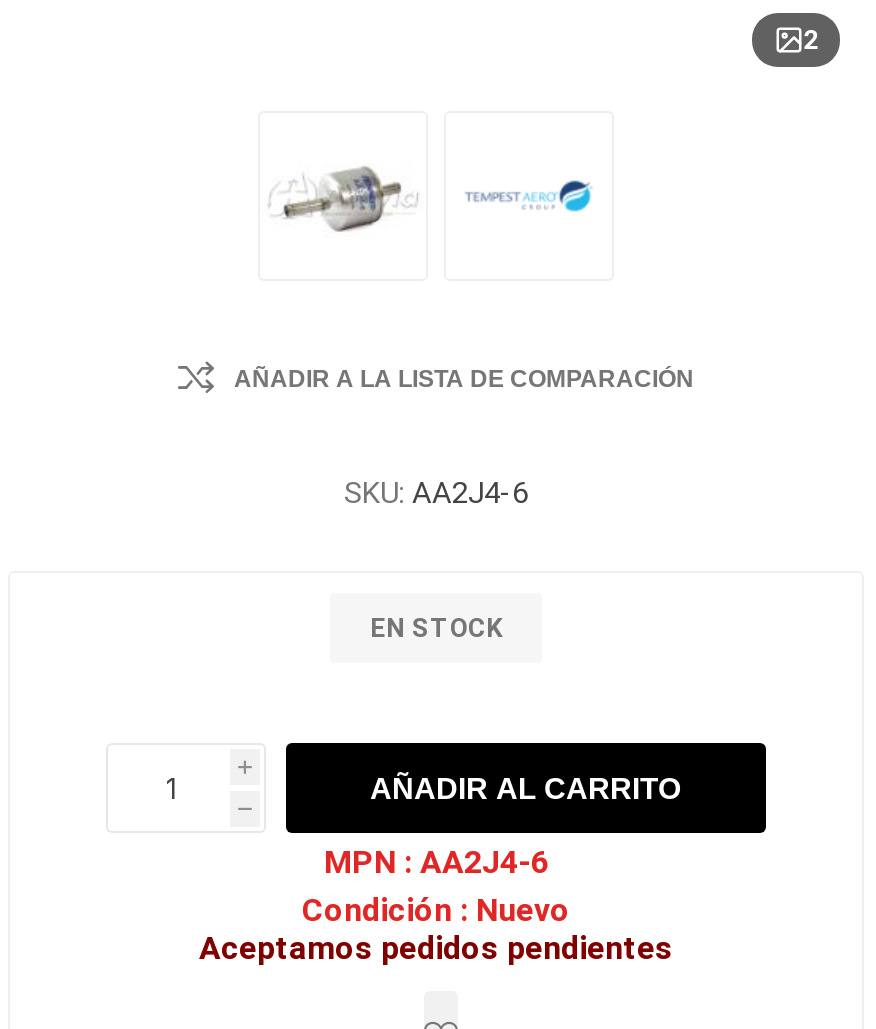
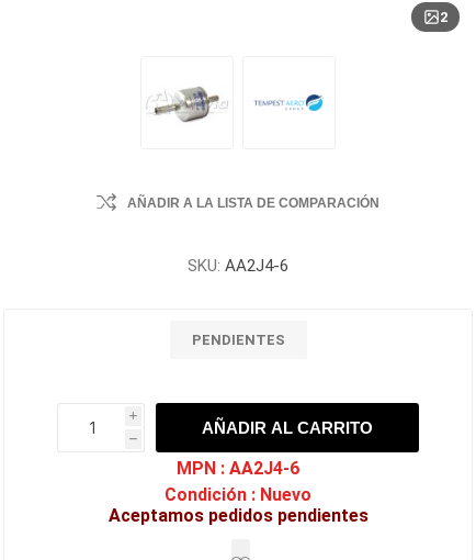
- EN STOCK
+ PENDIENTES
